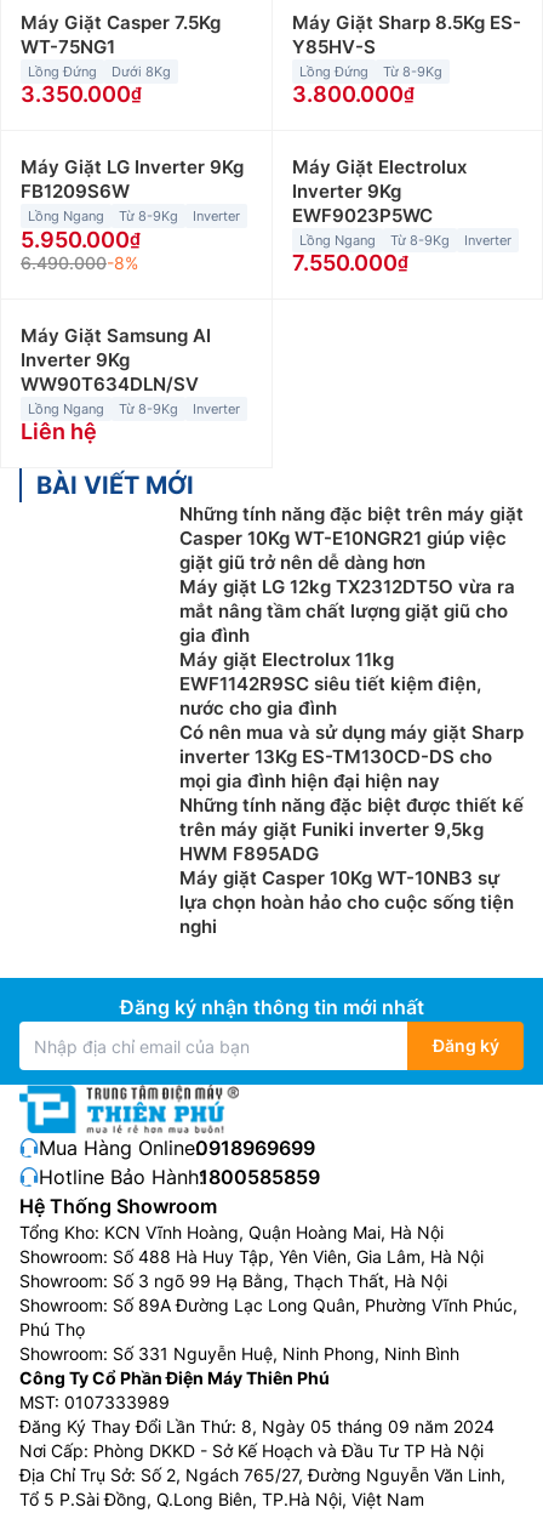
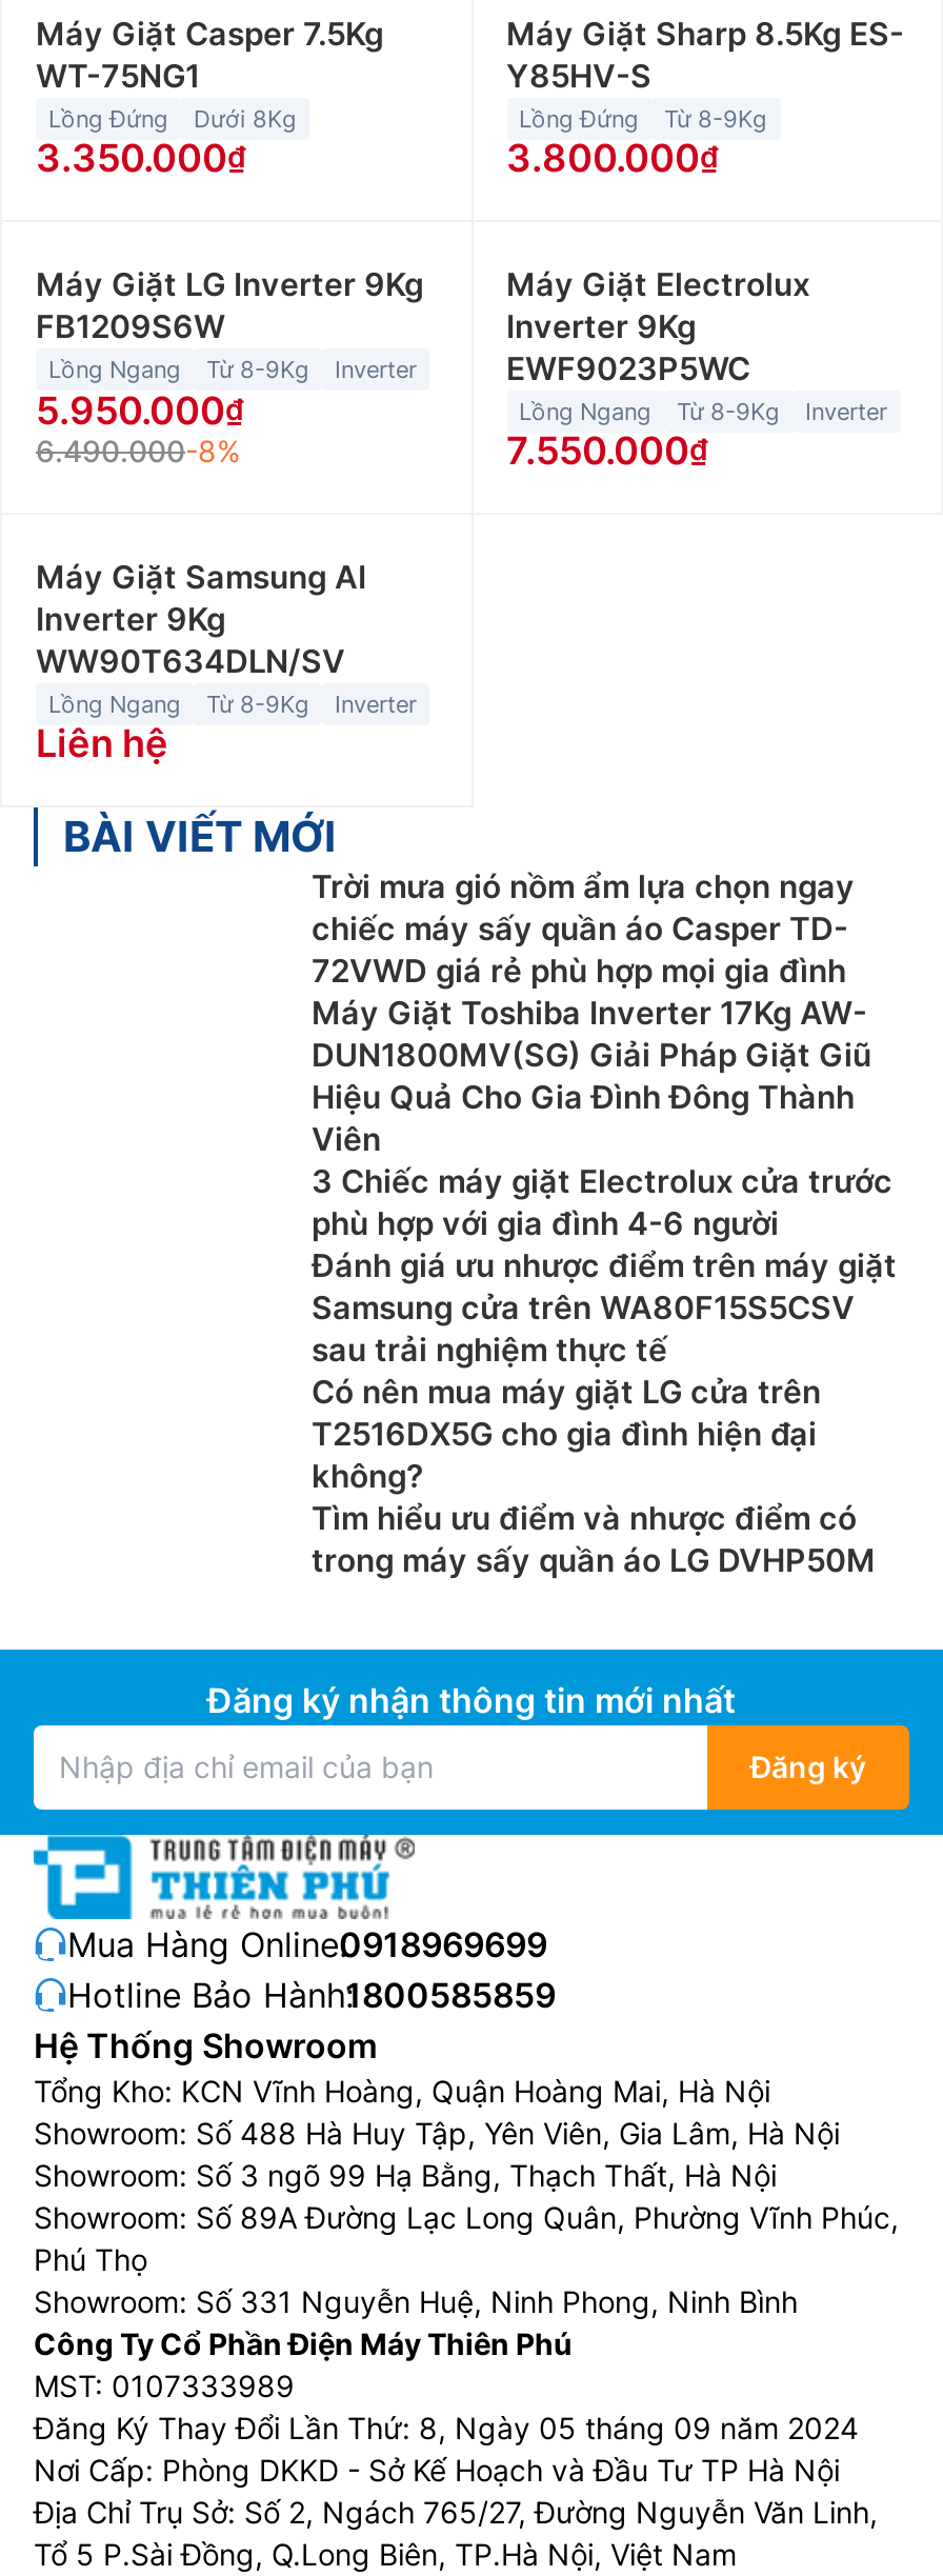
- Những tính năng đặc biệt trên máy giặt
- Casper 10Kg WT-E10NGR21 giúp việc
- giặt giũ trở nên dễ dàng hơn
- Máy giặt LG 12kg TX2312DT5O vừa ra
- mắt nâng tầm chất lượng giặt giũ cho
- gia đình
- Máy giặt Electrolux 11kg
- EWF1142R9SC siêu tiết kiệm điện,
- nước cho gia đình
- Có nên mua và sử dụng máy giặt Sharp
- inverter 13Kg ES-TM130CD-DS cho
- mọi gia đình hiện đại hiện nay
- Những tính năng đặc biệt được thiết kế
- trên máy giặt Funiki inverter 9,5kg
- HWM F895ADG
- Máy giặt Casper 10Kg WT-10NB3 sự
- lựa chọn hoàn hảo cho cuộc sống tiện
- nghi
+ Trời mưa gió nồm ẩm lựa chọn ngay
+ chiếc máy sấy quần áo Casper TD-
+ 72VWD giá rẻ phù hợp mọi gia đình
+ Máy Giặt Toshiba Inverter 17Kg AW-
+ DUN1800MV(SG) Giải Pháp Giặt Giũ
+ Hiệu Quả Cho Gia Đình Đông Thành
+ Viên
+ 3 Chiếc máy giặt Electrolux cửa trước
+ phù hợp với gia đình 4-6 người
+ Đánh giá ưu nhược điểm trên máy giặt
+ Samsung cửa trên WA80F15S5CSV
+ sau trải nghiệm thực tế
+ Có nên mua máy giặt LG cửa trên
+ T2516DX5G cho gia đình hiện đại
+ không?
+ Tìm hiểu ưu điểm và nhược điểm có
+ trong máy sấy quần áo LG DVHP50M
